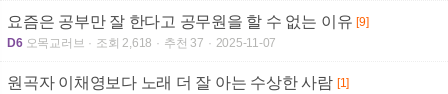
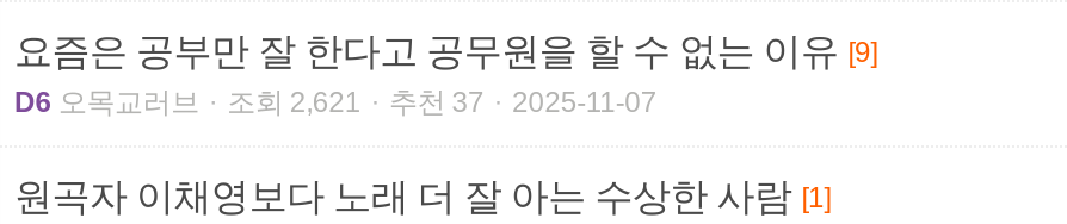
- D6 오목교러브 조회 2,618 추천 37 2025-11-07
+ D6 오목교러브 조회 2,621 추천 37 2025-11-07
